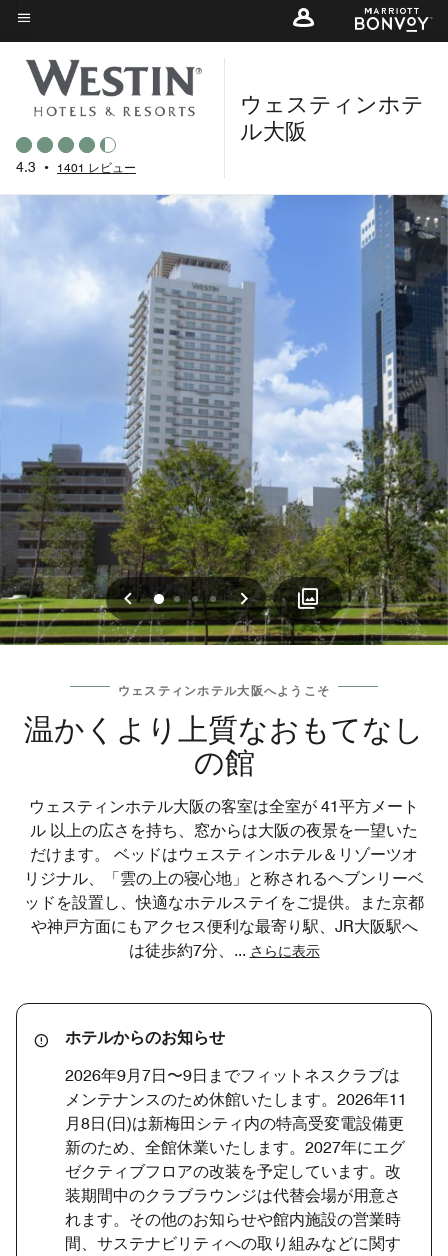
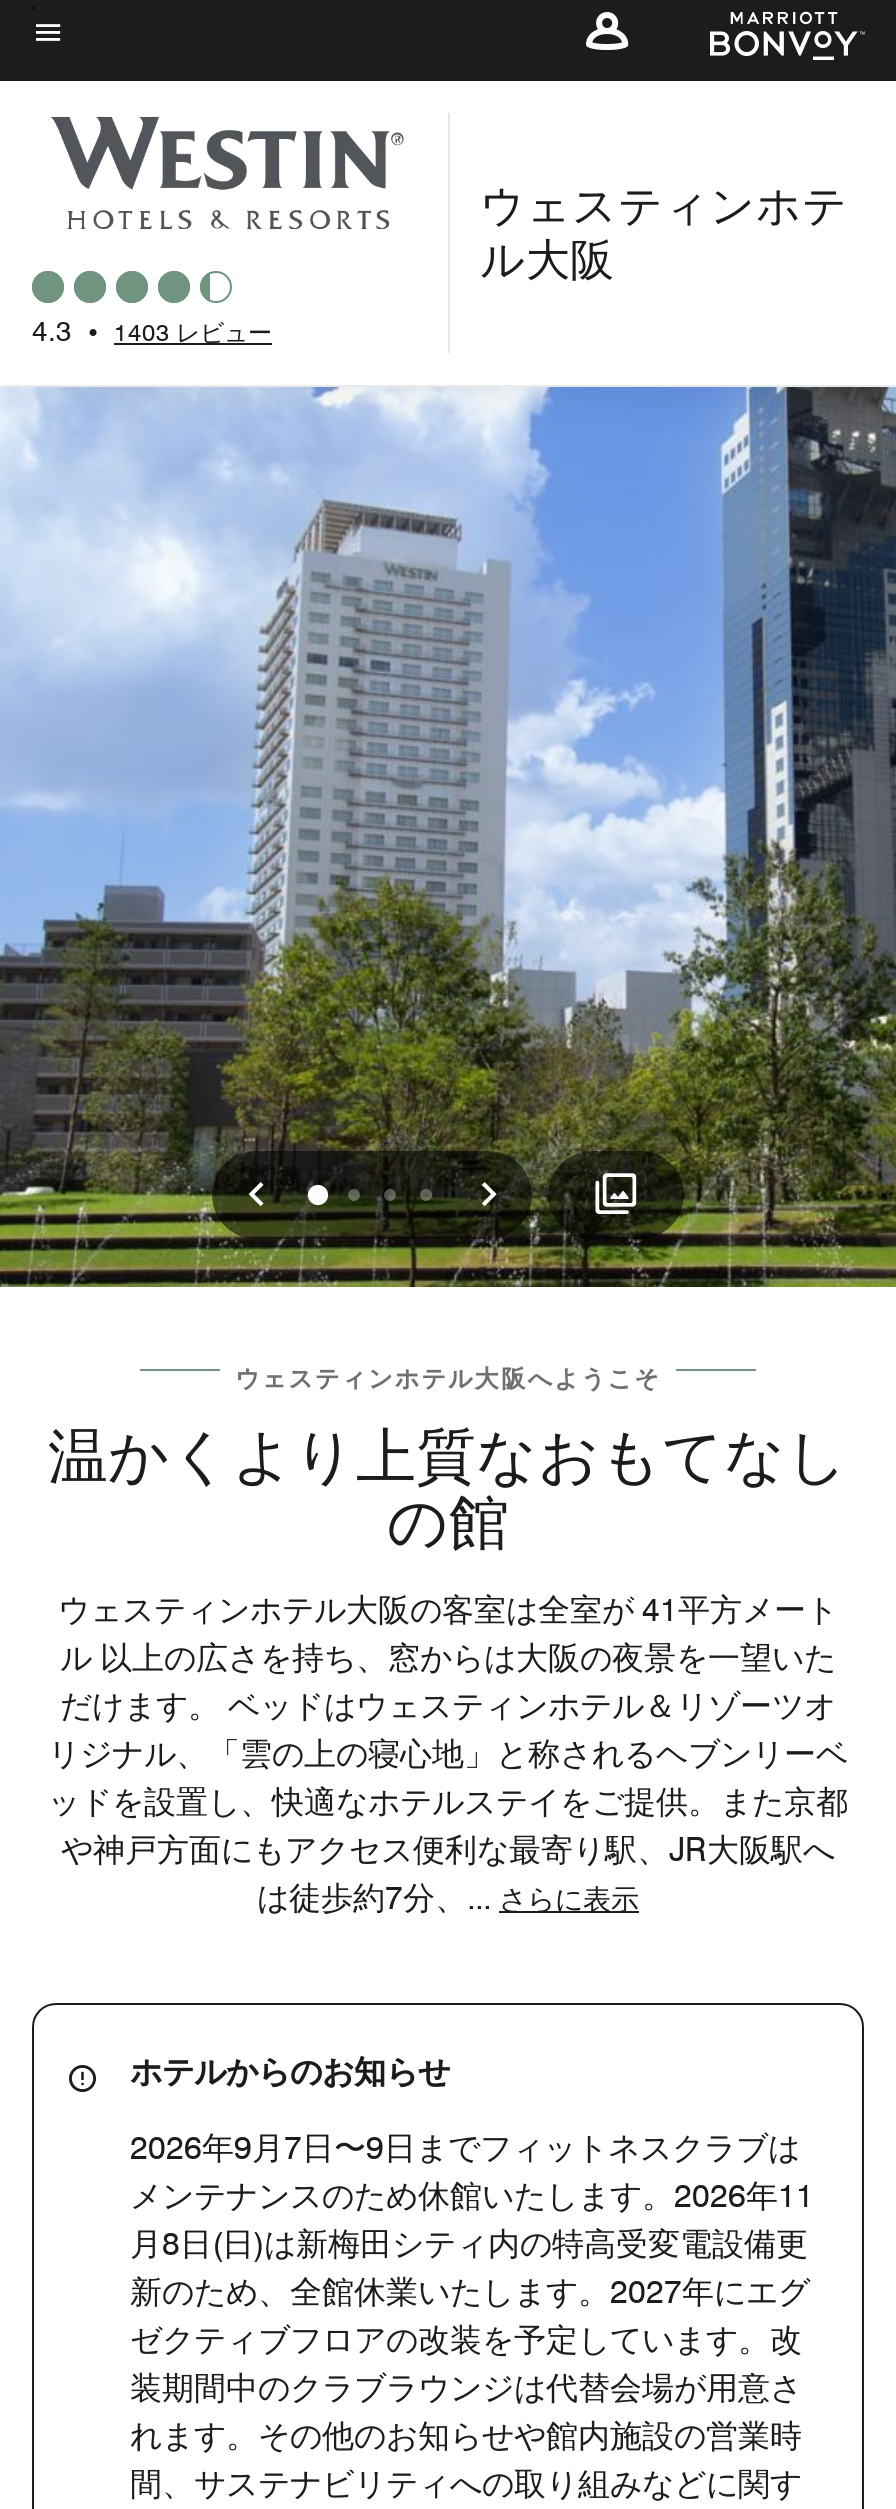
- 4.3 • 1401 レビュー
+ 4.3 • 1403 レビュー
